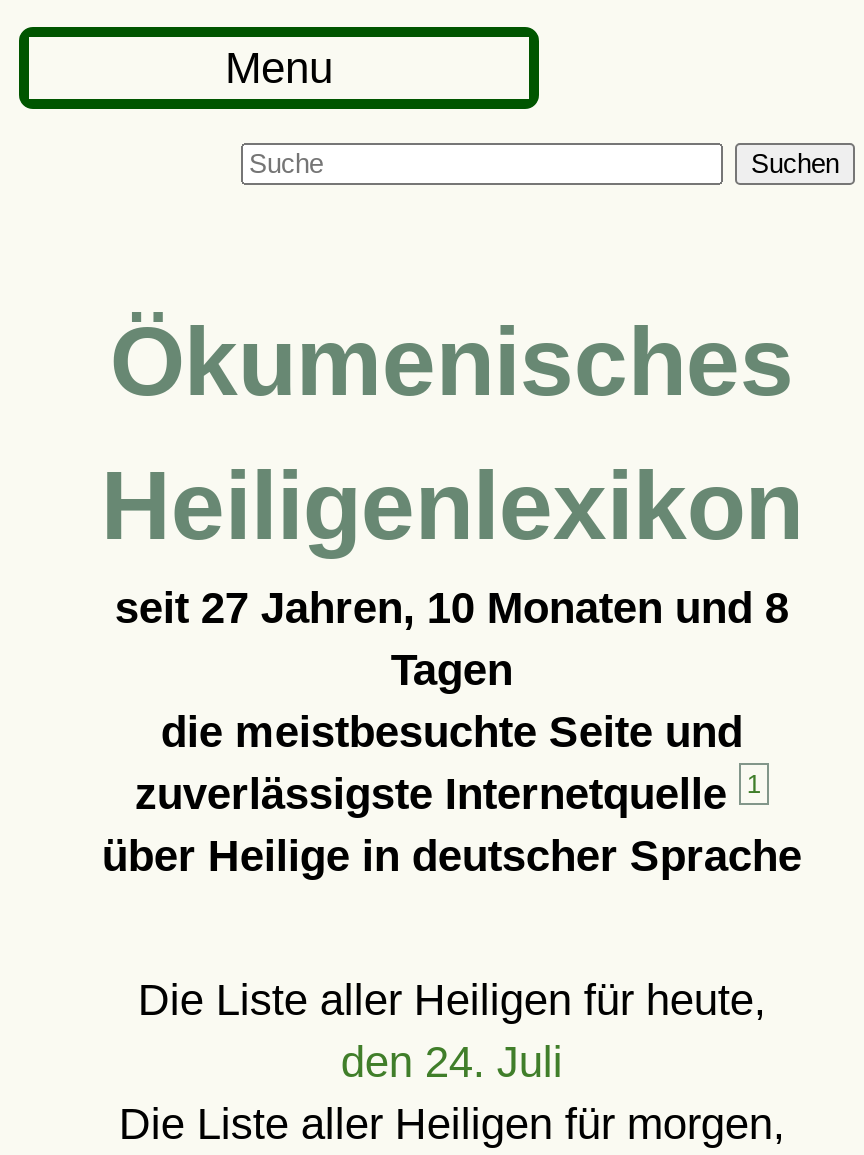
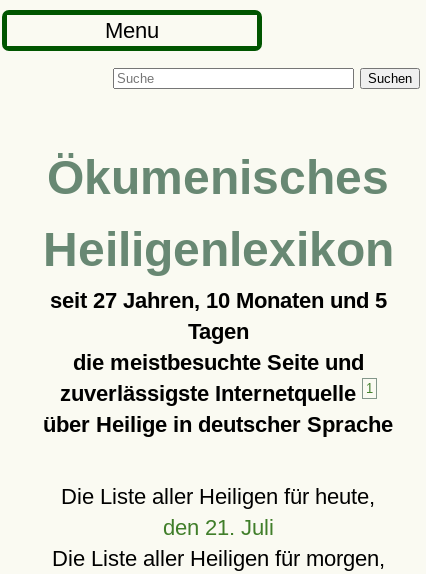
- seit 27 Jahren, 10 Monaten und 8
+ seit 27 Jahren, 10 Monaten und 5

- den 24. Juli
+ den 21. Juli
